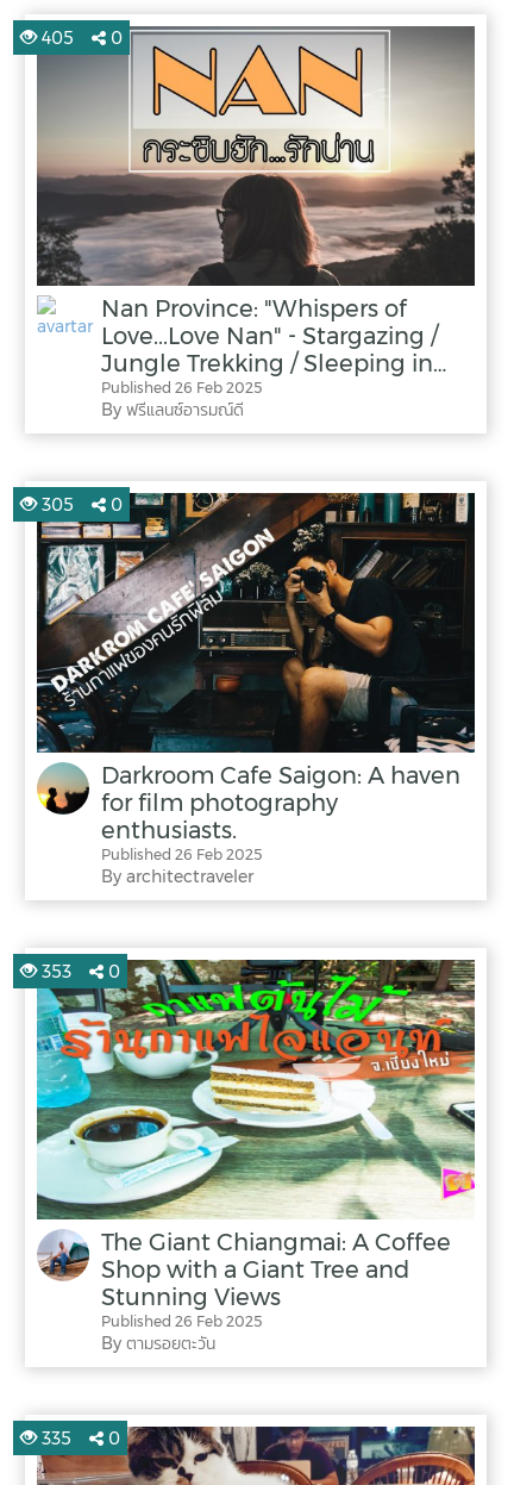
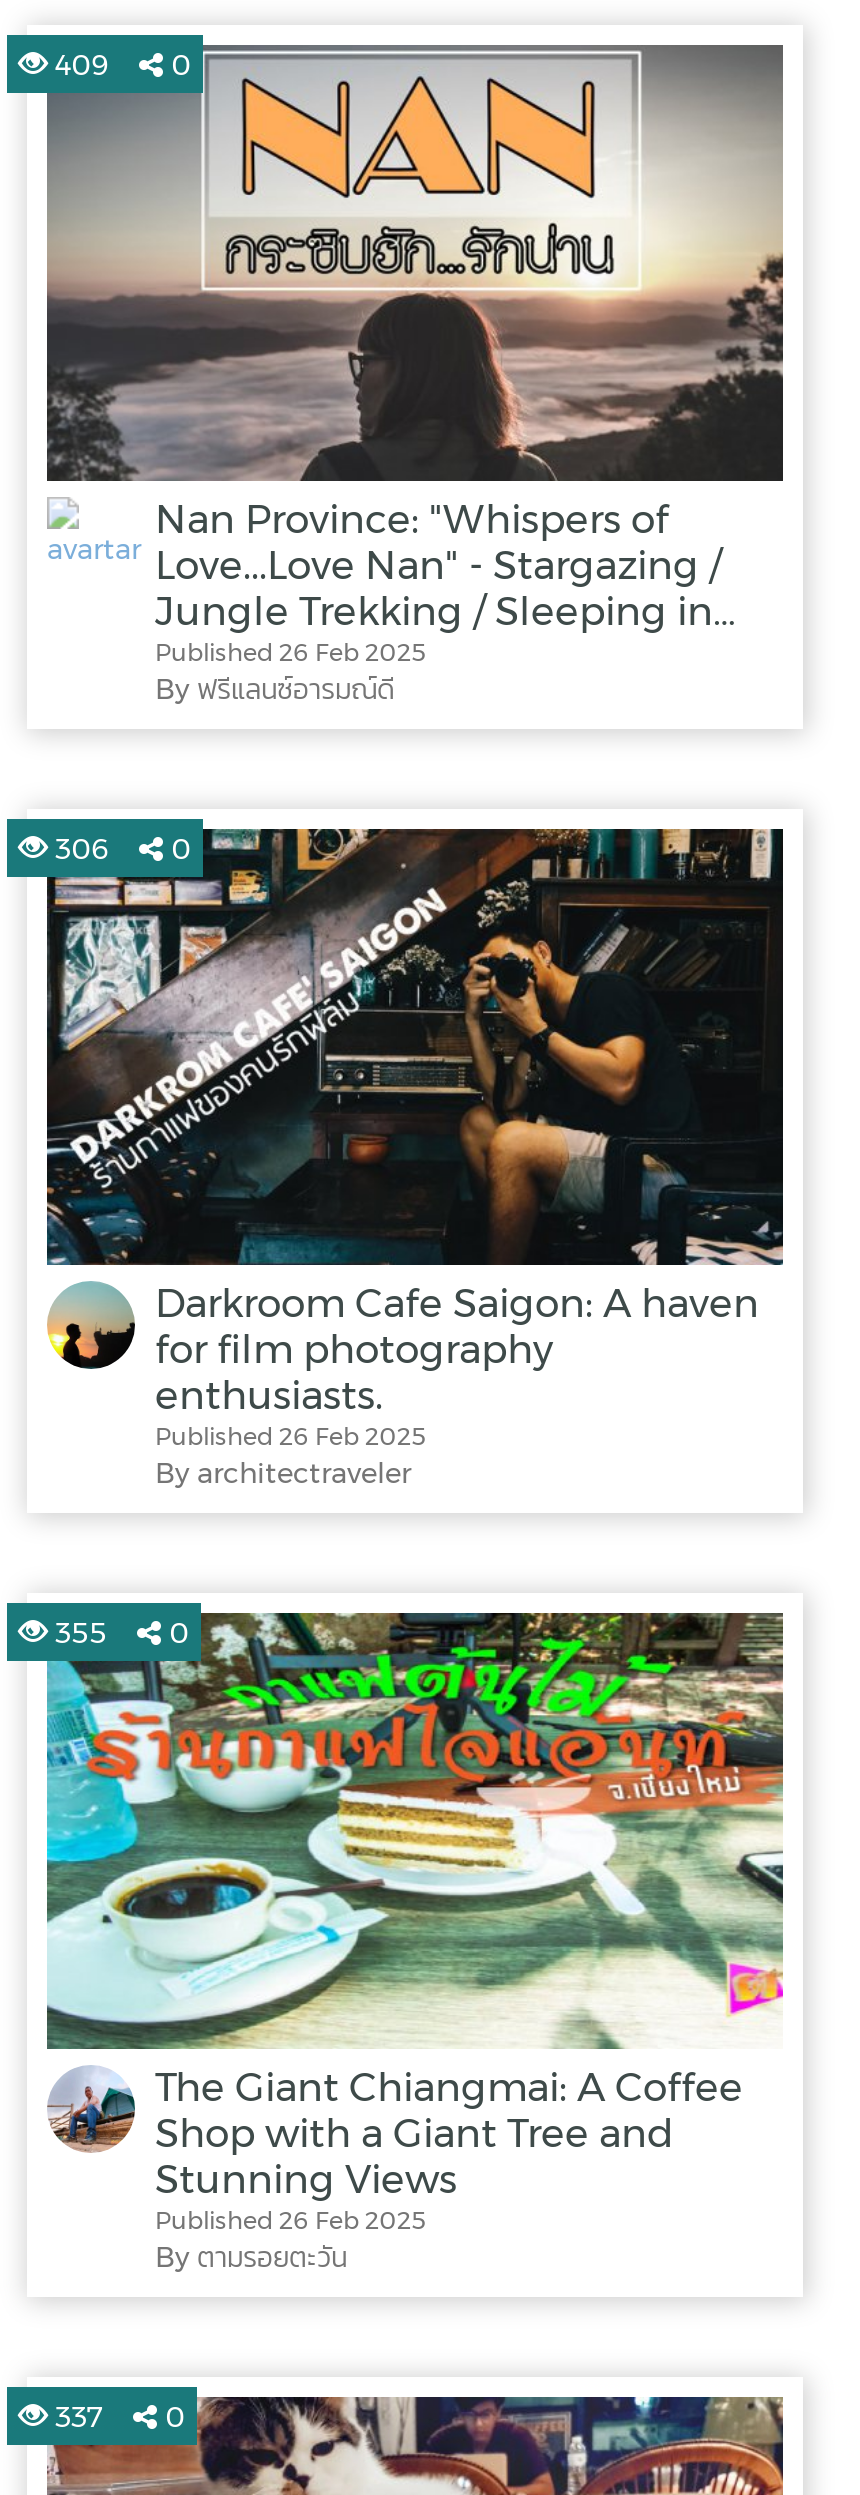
- 405 0
+ 409 0

- 305 0
+ 306 0

- 353 0
+ 355 0

- 335 0
+ 337 0
